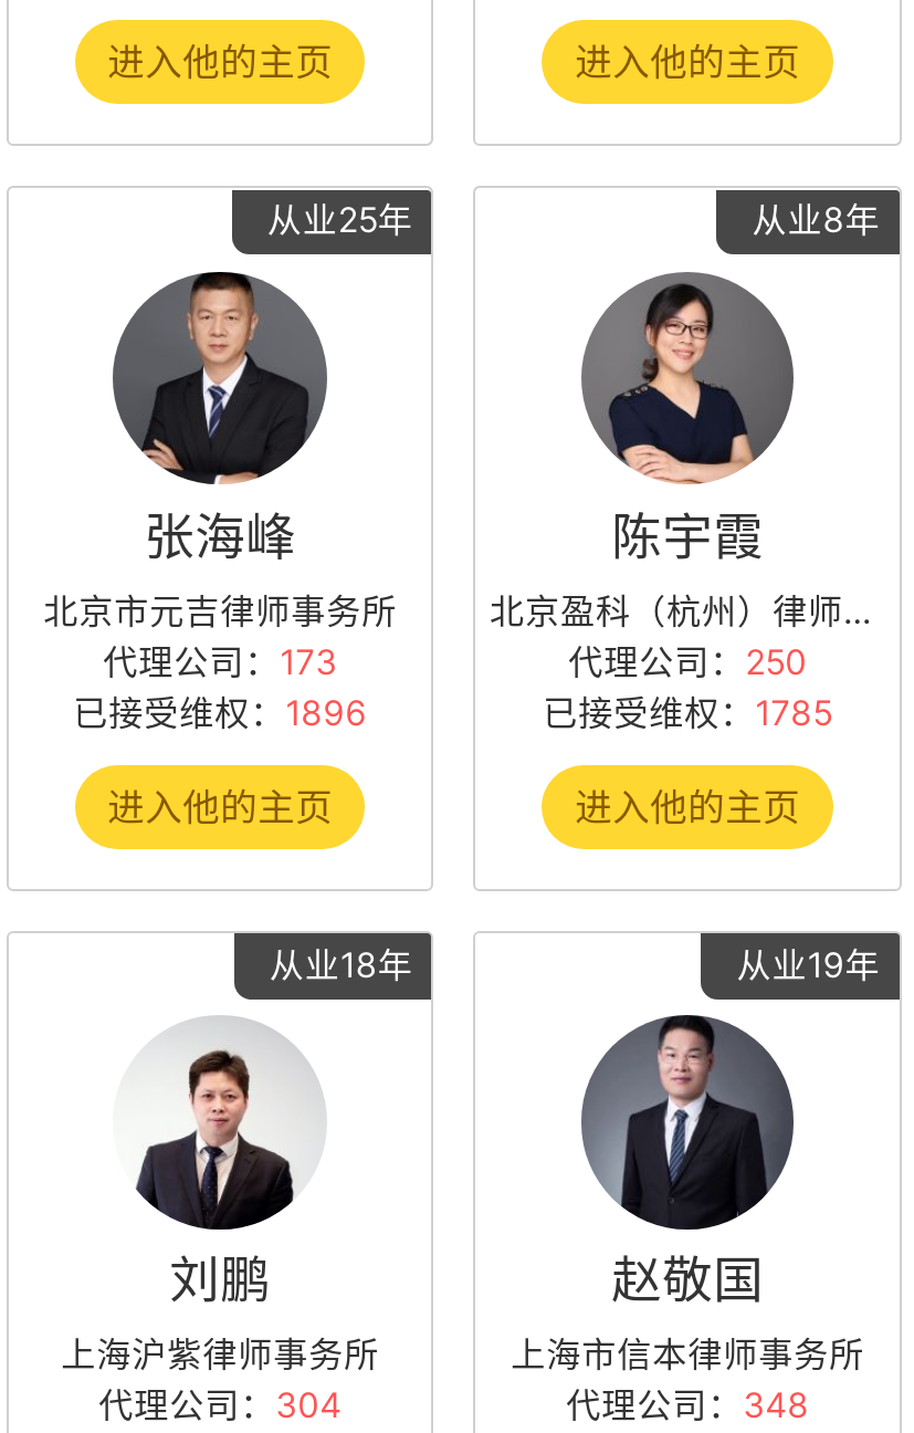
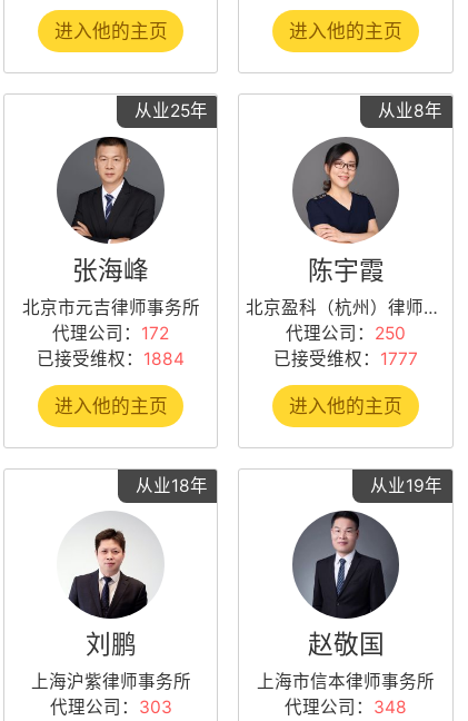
- 代理公司：173
+ 代理公司：172

- 已接受维权：1896
+ 已接受维权：1884

- 已接受维权：1785
+ 已接受维权：1777

- 代理公司：304
+ 代理公司：303
